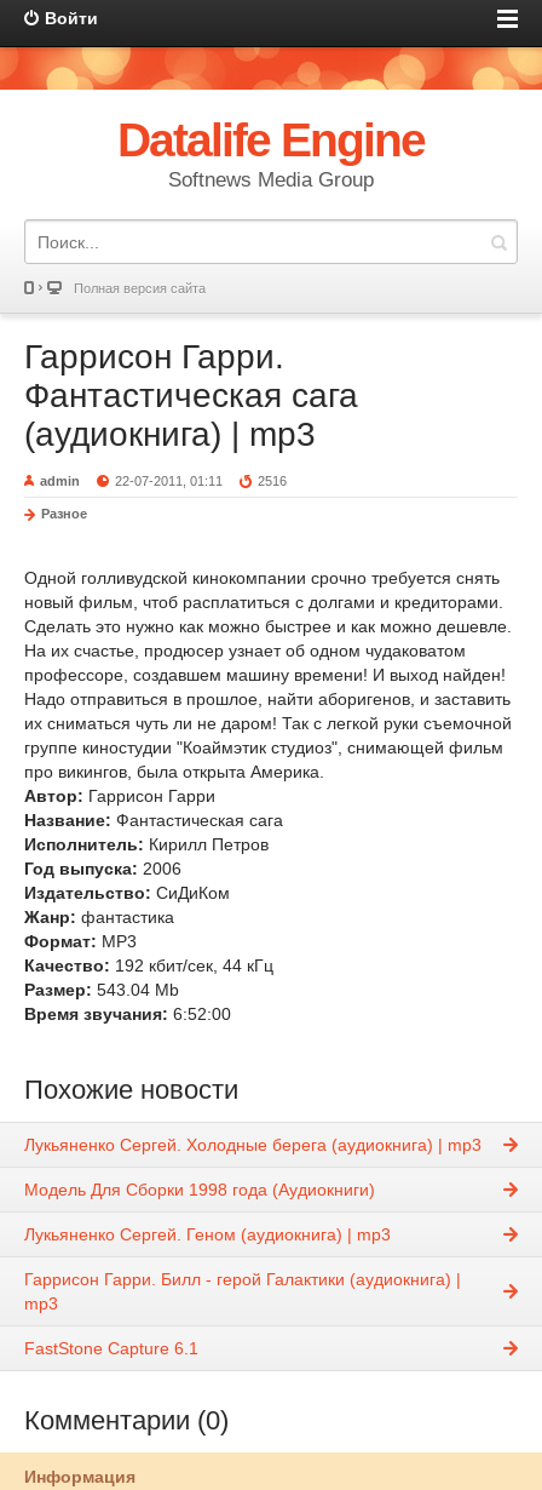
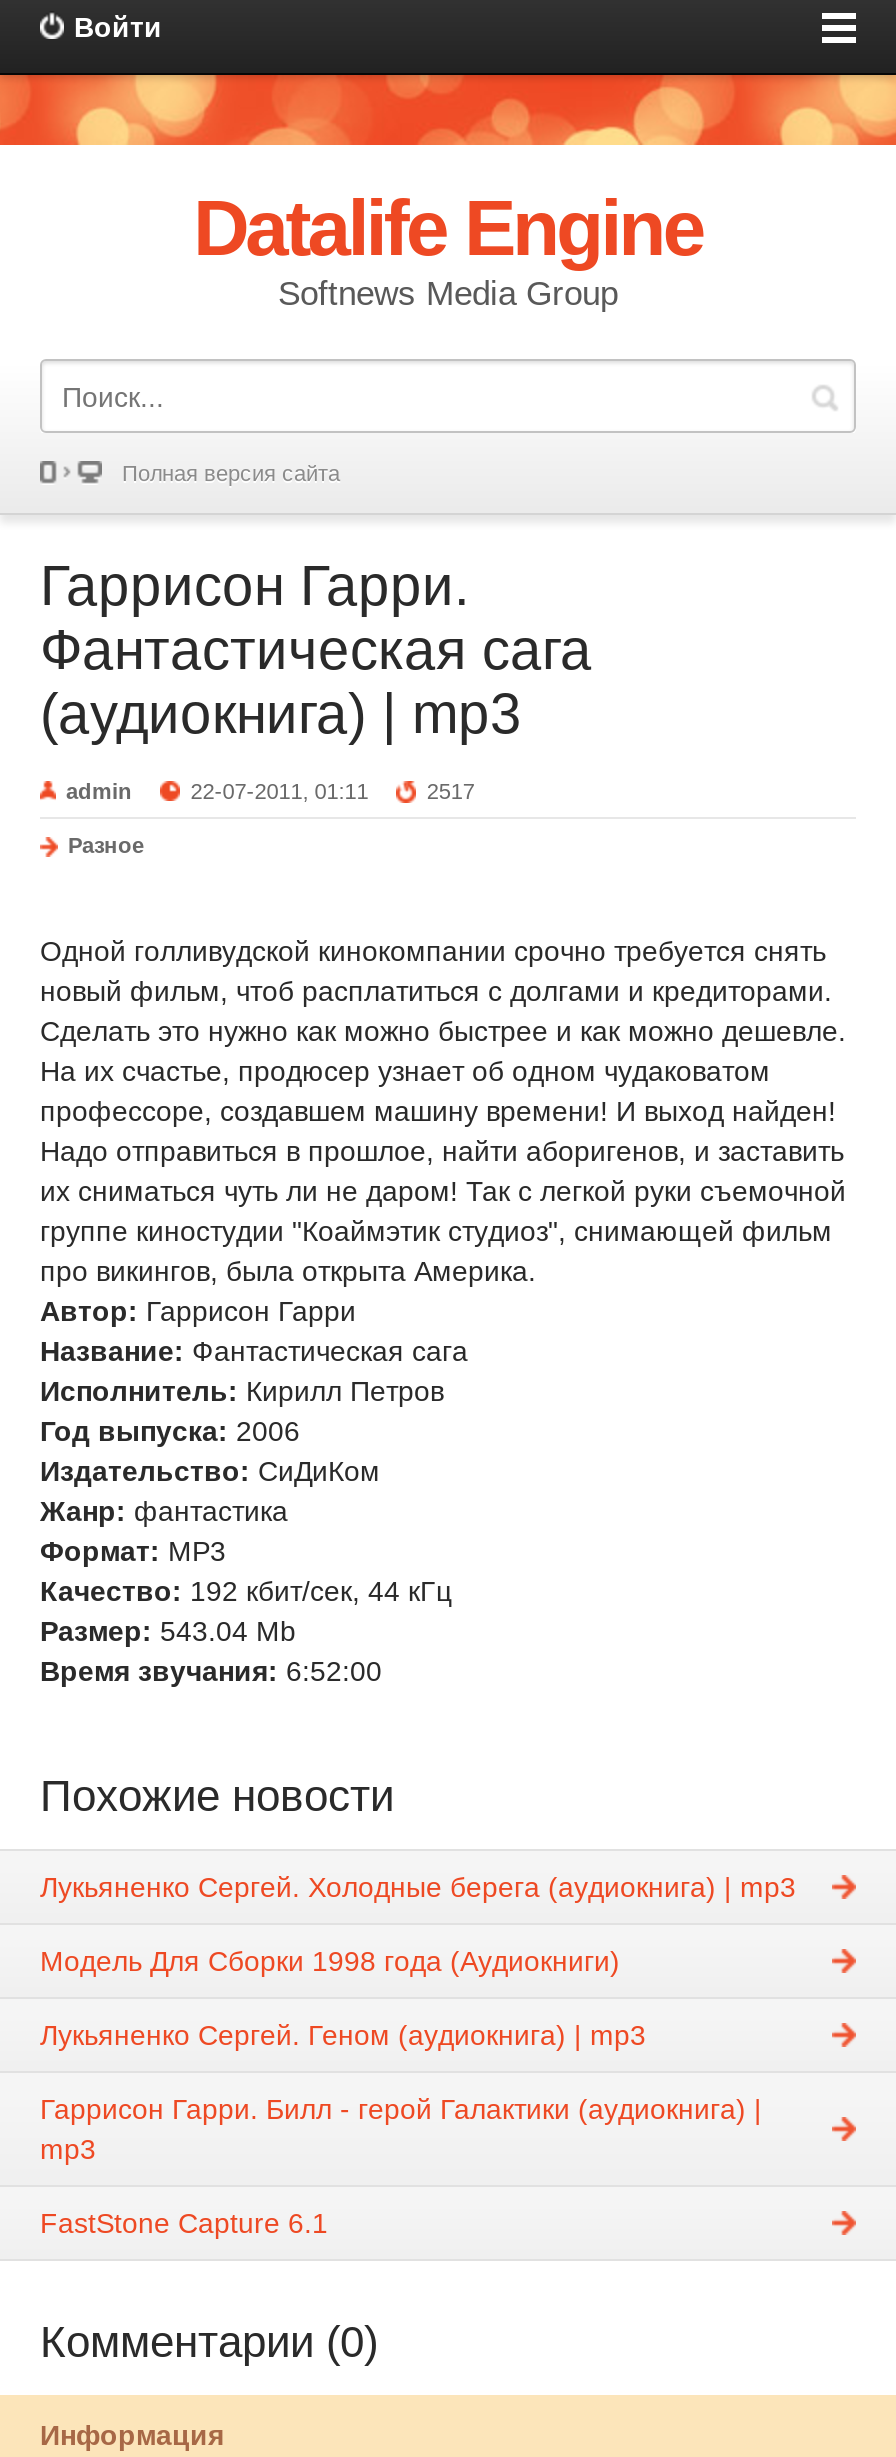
- 2516
+ 2517
